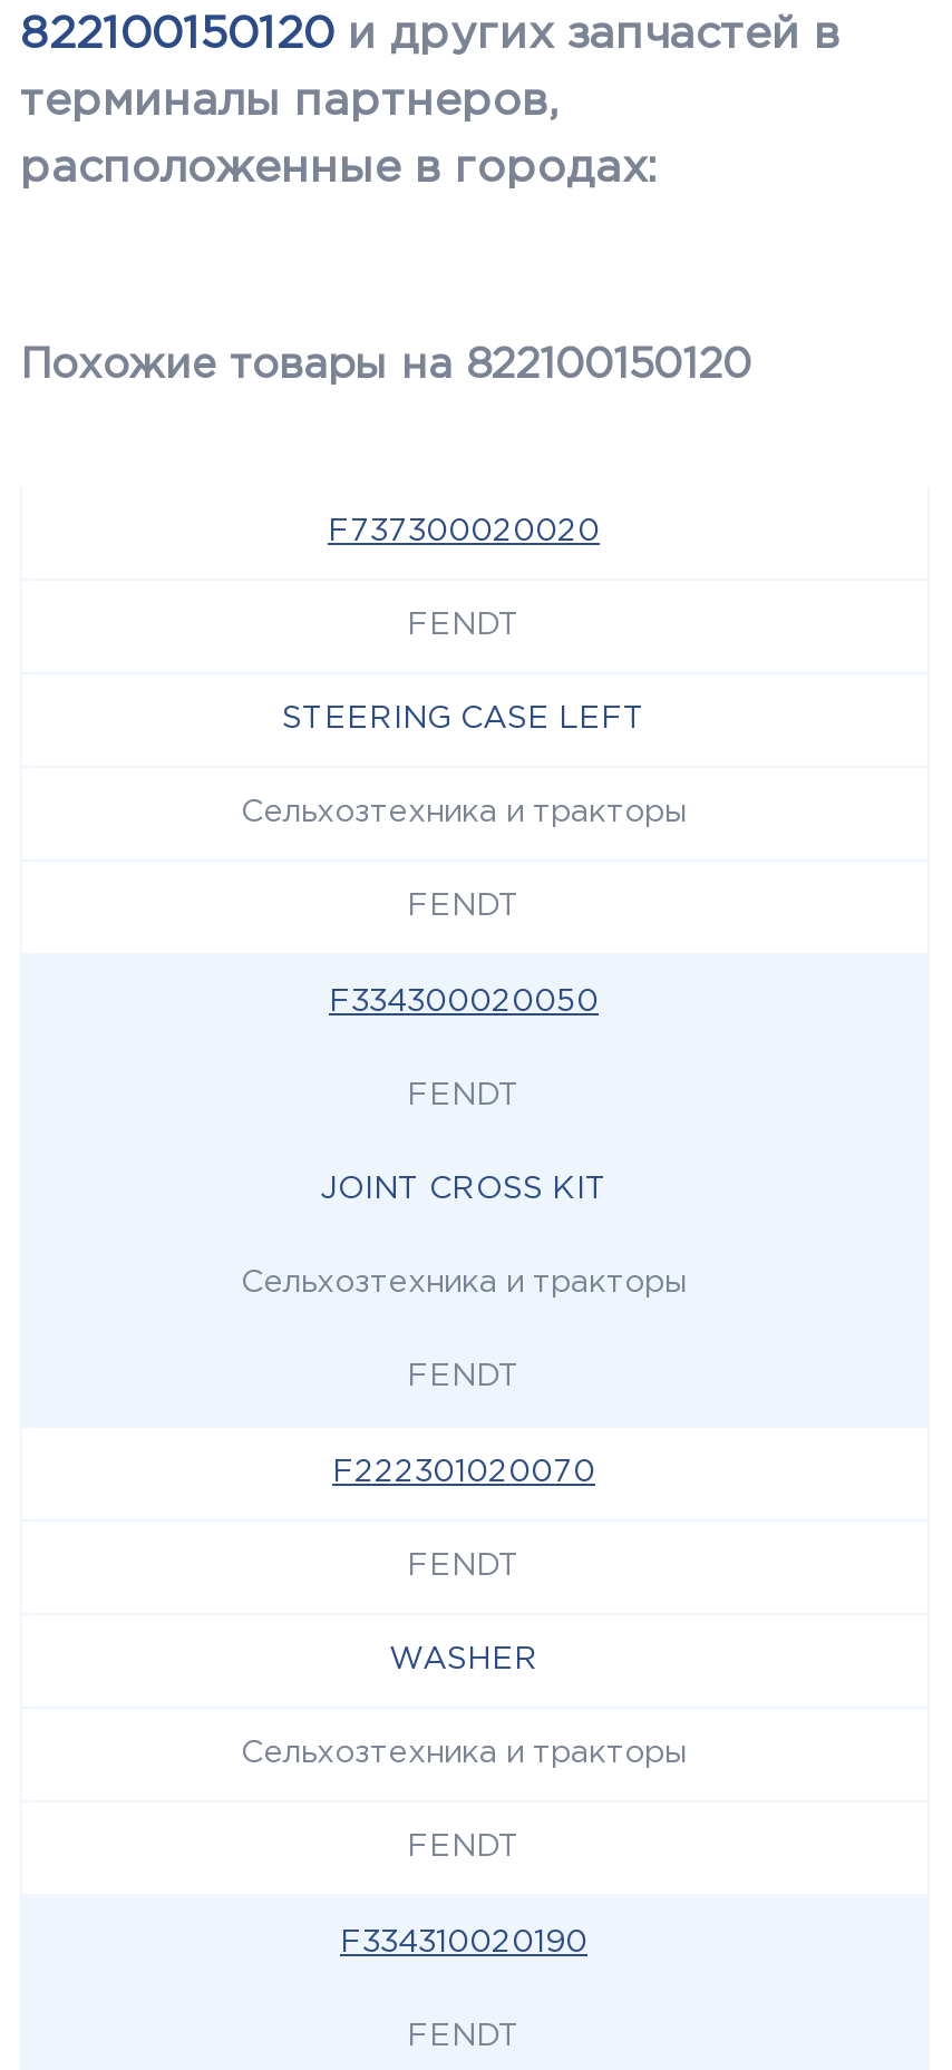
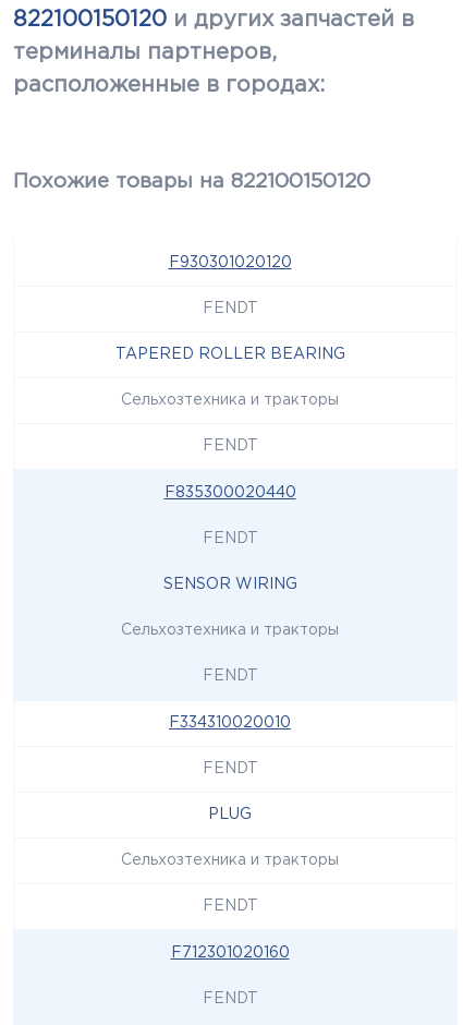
- F737300020020
+ F930301020120

- STEERING CASE LEFT
+ TAPERED ROLLER BEARING

- F334300020050
+ F835300020440

- JOINT CROSS KIT
+ SENSOR WIRING

- F222301020070
+ F334310020010

- WASHER
+ PLUG

- F334310020190
+ F712301020160
